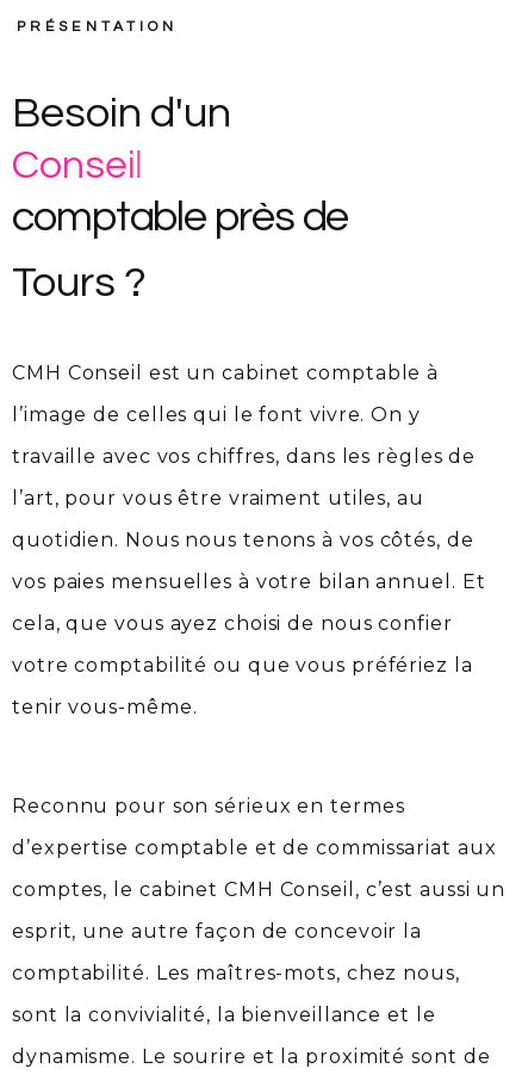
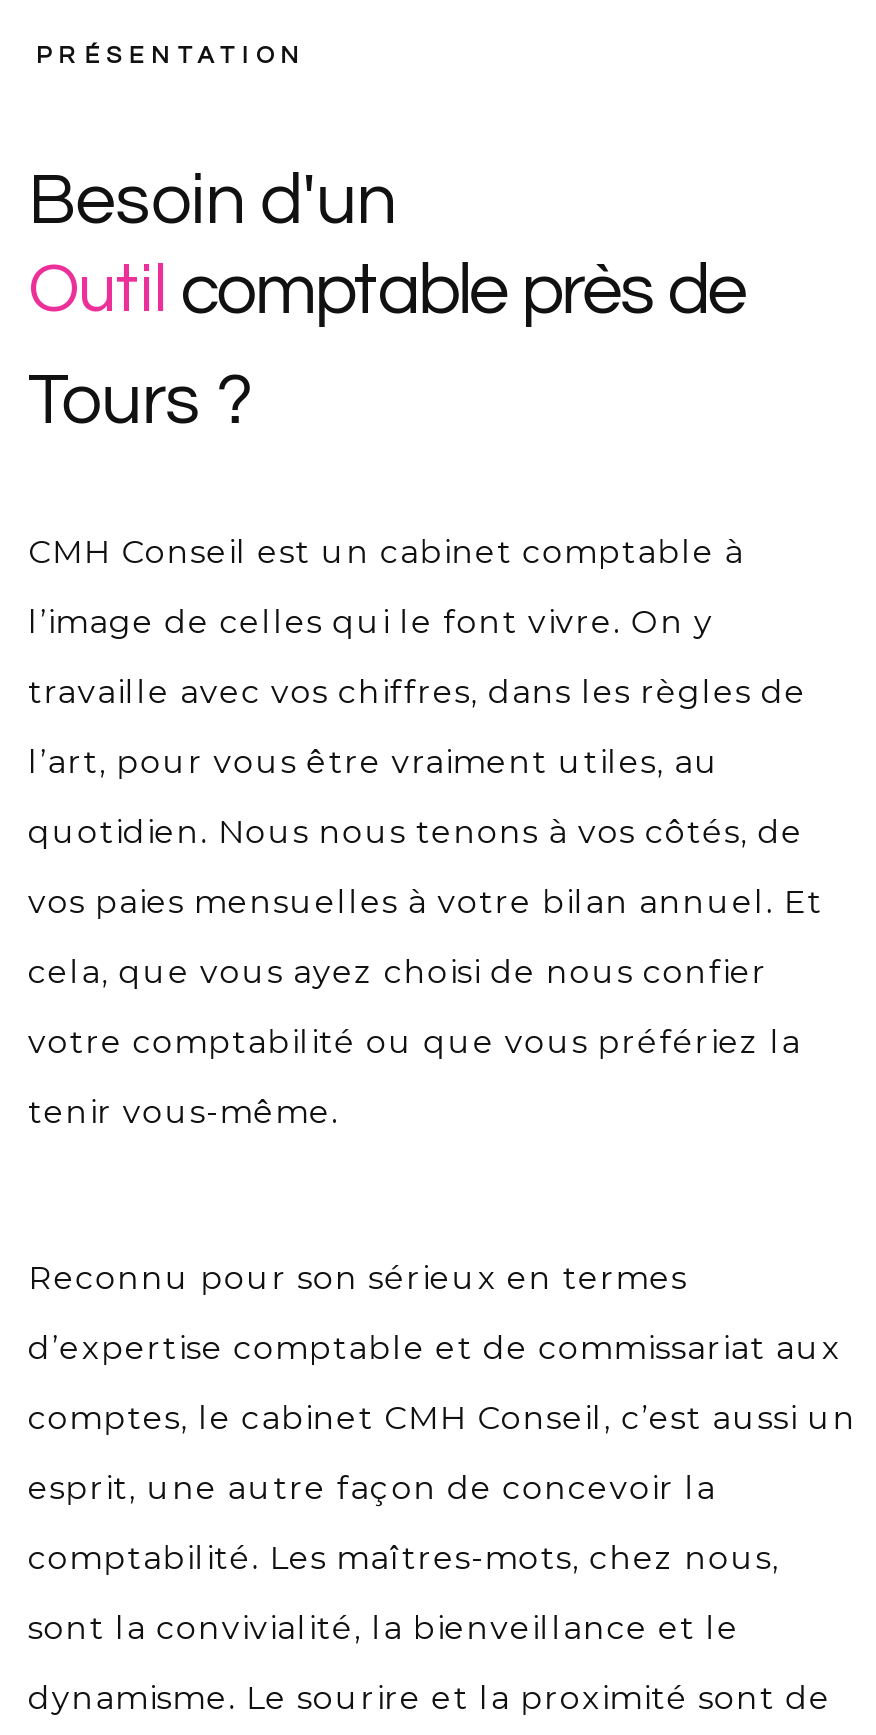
- Conseil
- comptable près de
+ Outi l comptable près de
